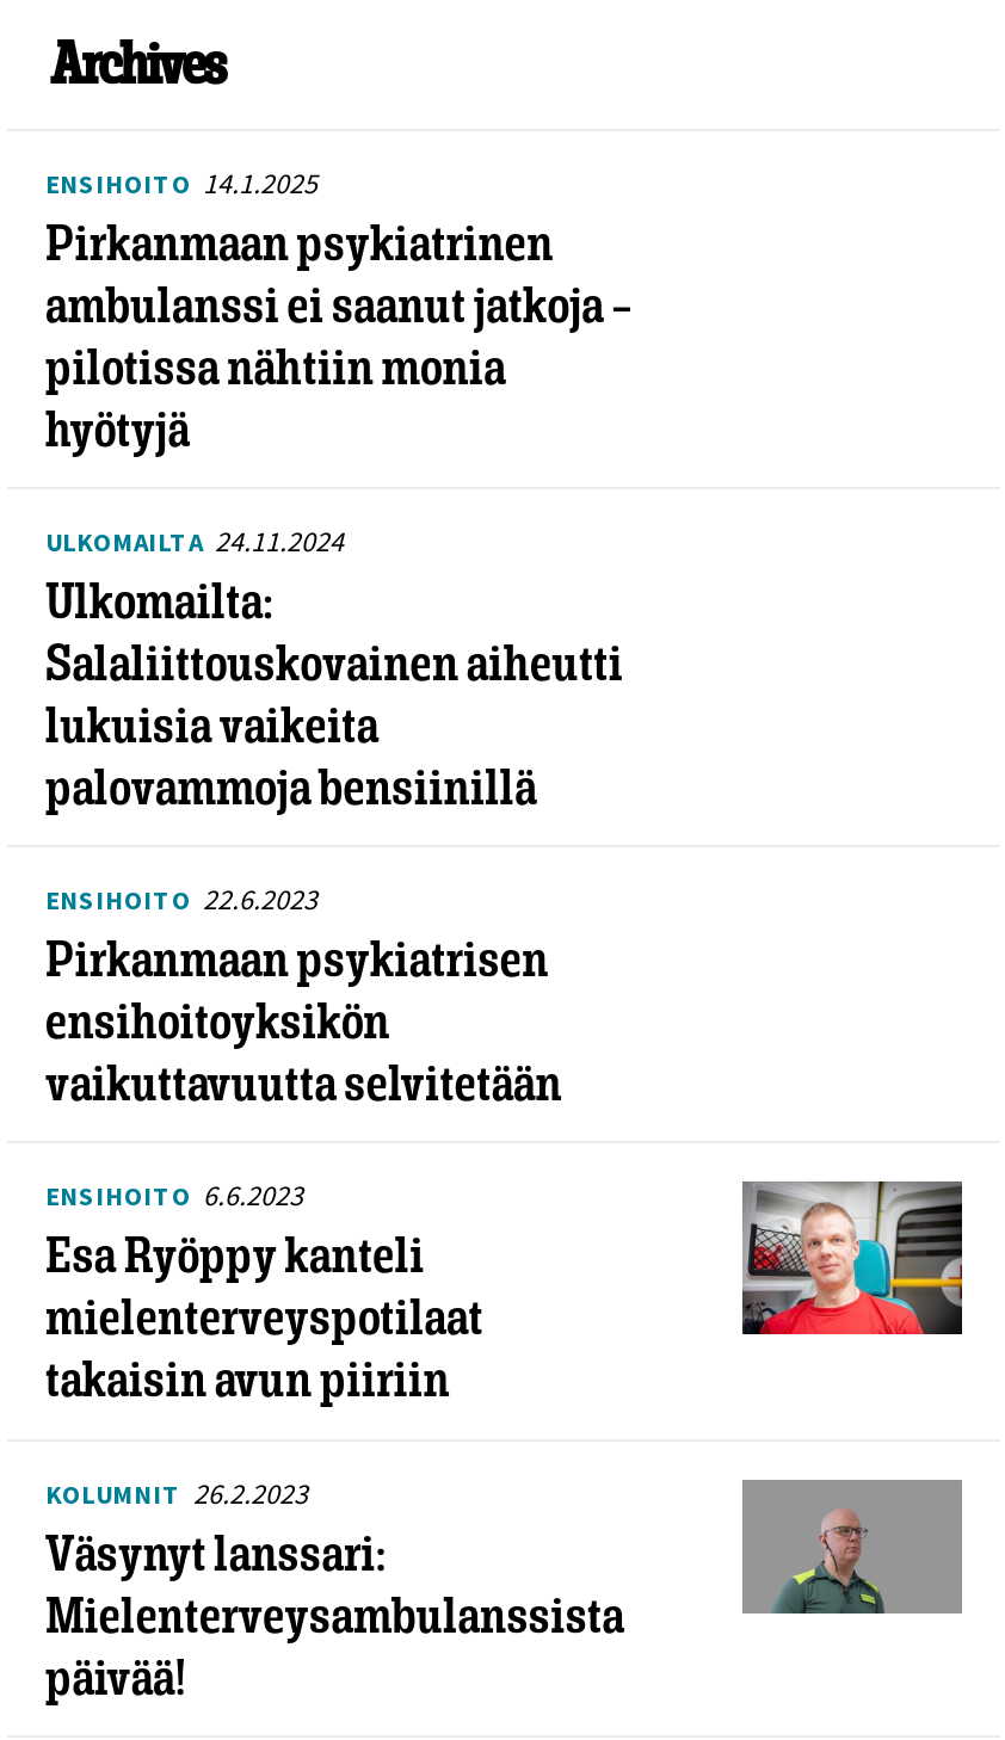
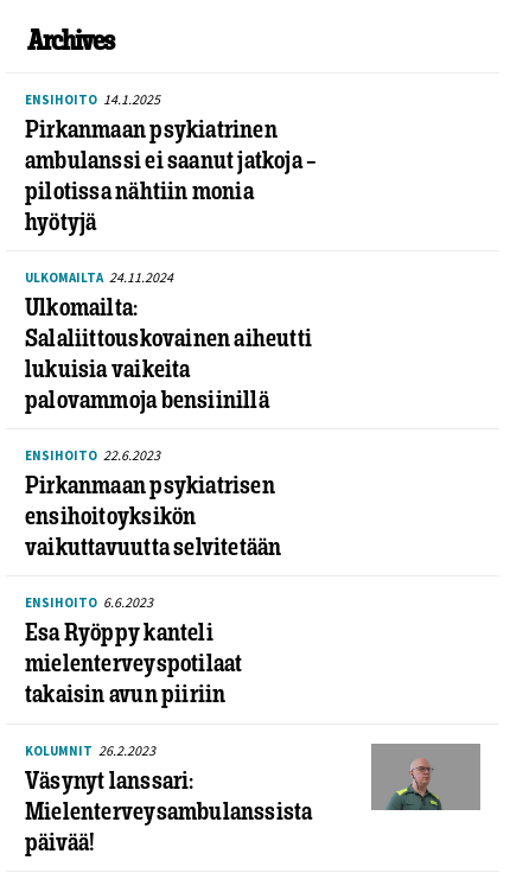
- [image]
